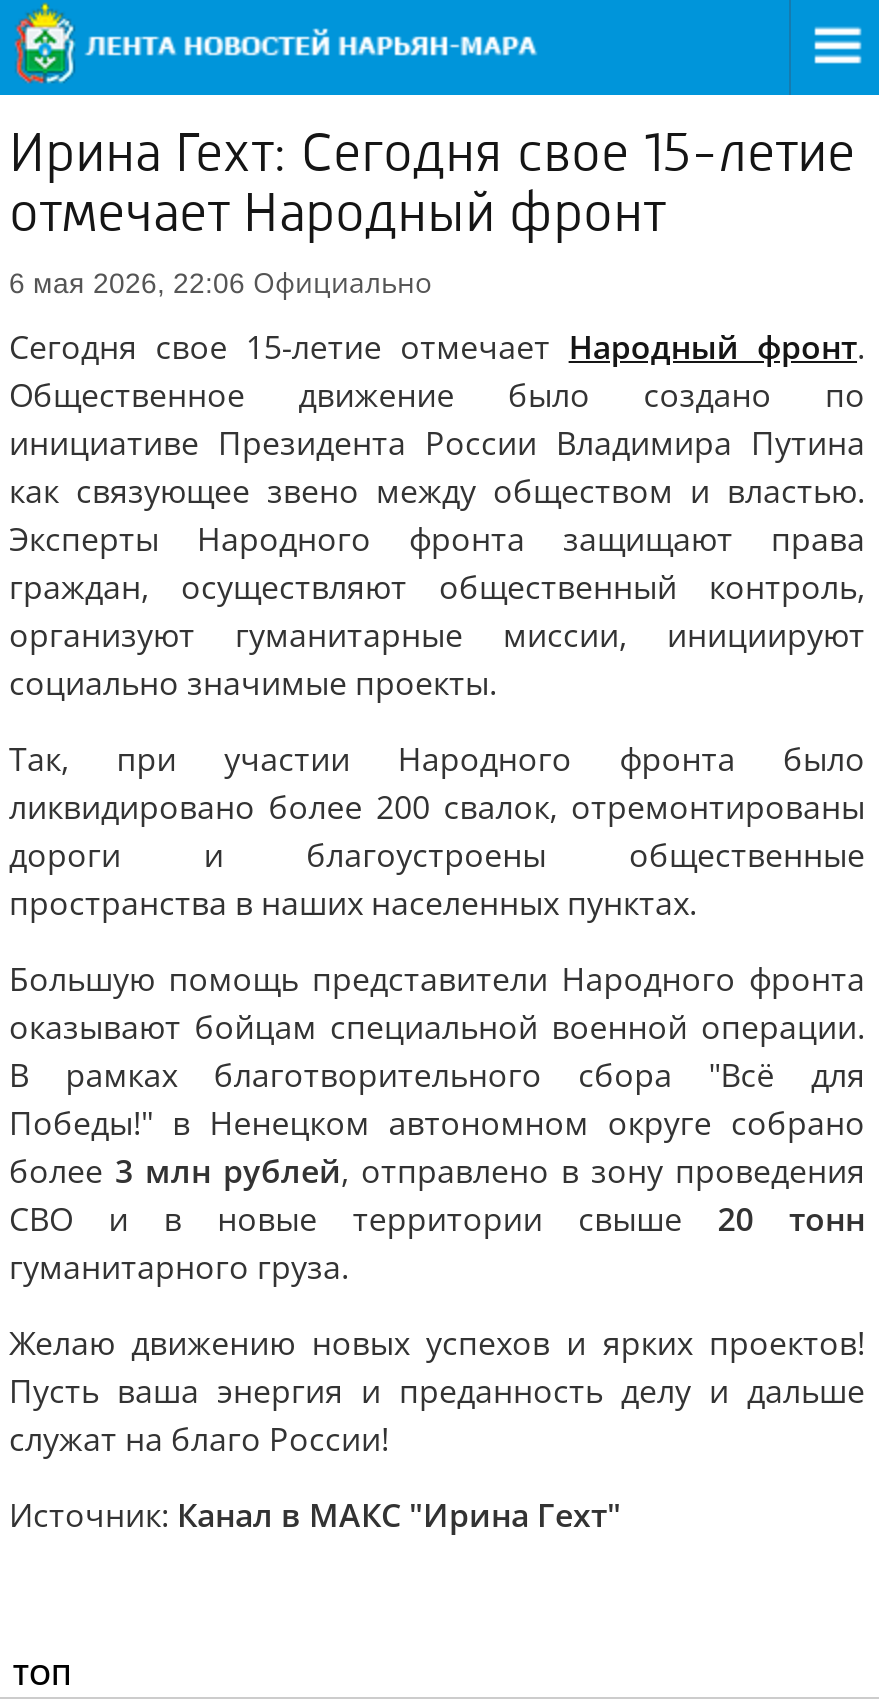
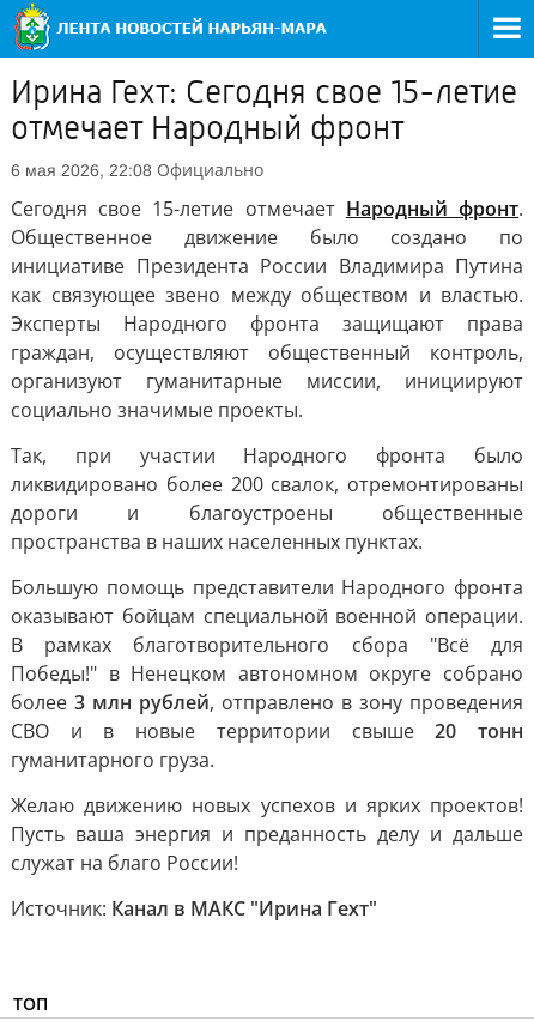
- 6 мая 2026, 22:06 Официально
+ 6 мая 2026, 22:08 Официально
